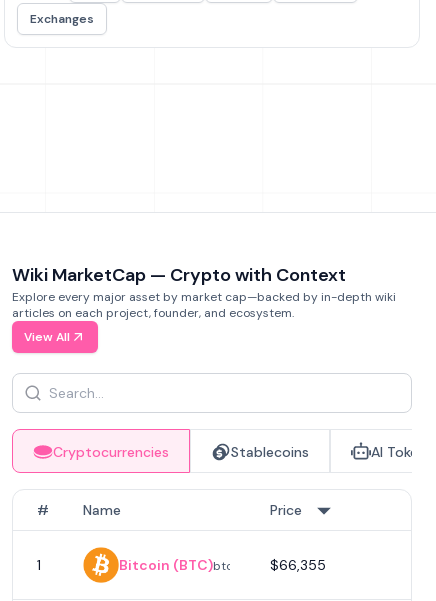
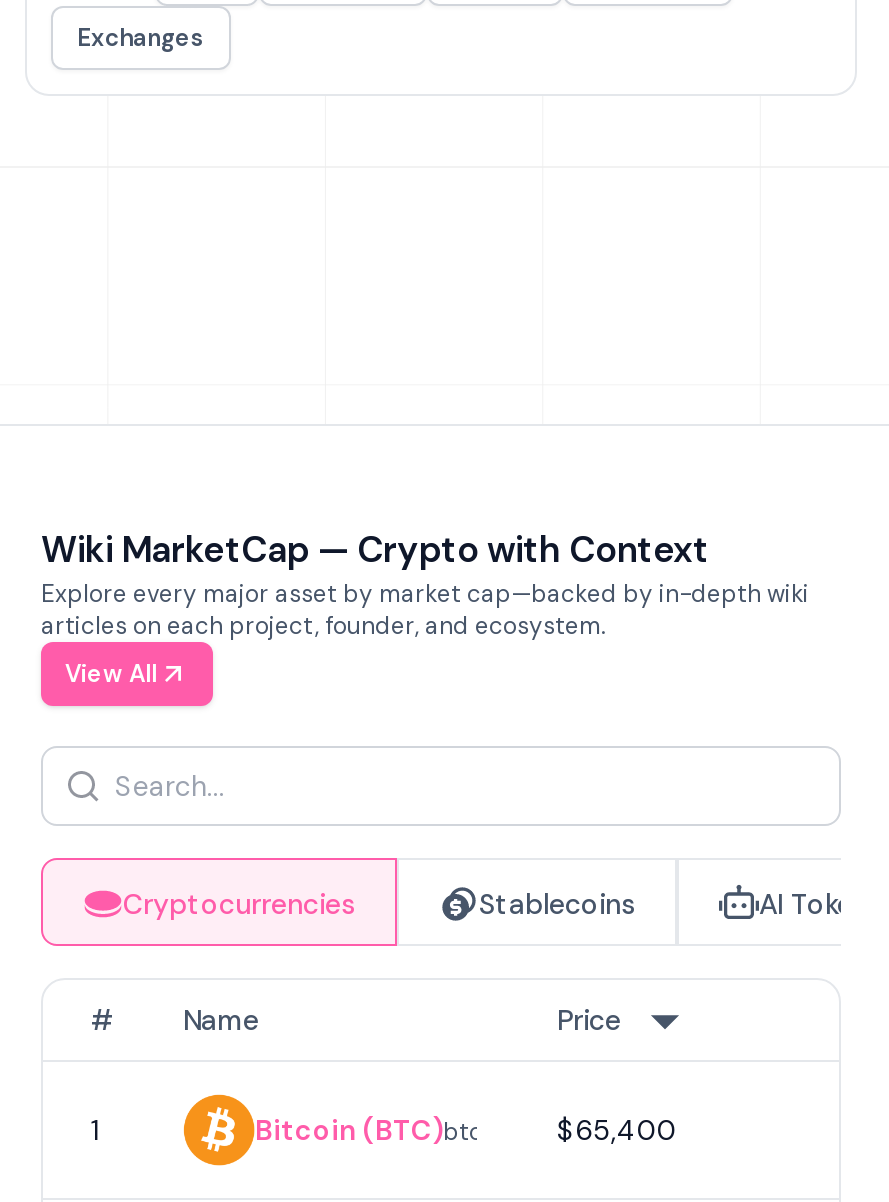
- $66,355
+ $65,400
